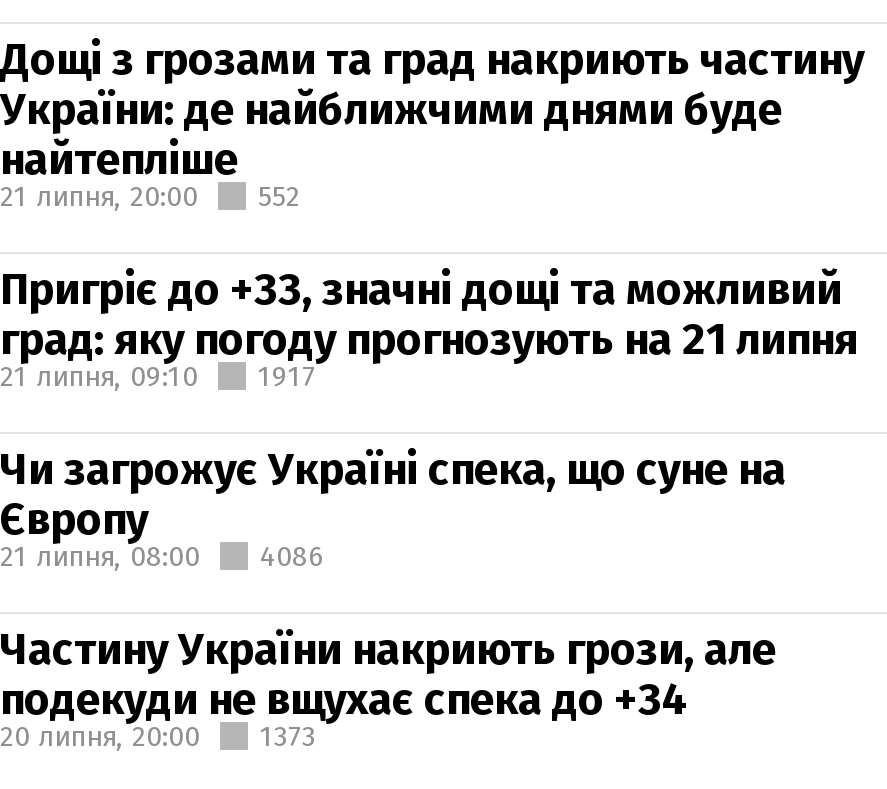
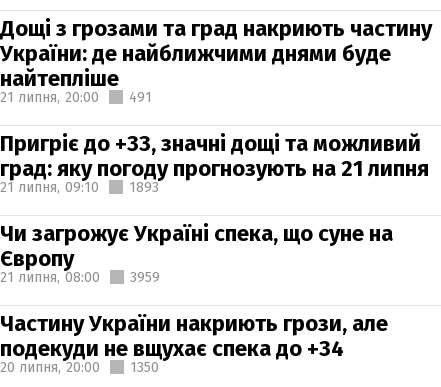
- 21 липня, 20:00 552
+ 21 липня, 20:00 491

- 1917
+ 1893

- 21 липня, 08:00 4086
+ 21 липня, 08:00 3959

- 20 липня, 20:00 1373
+ 20 липня, 20:00 1350
